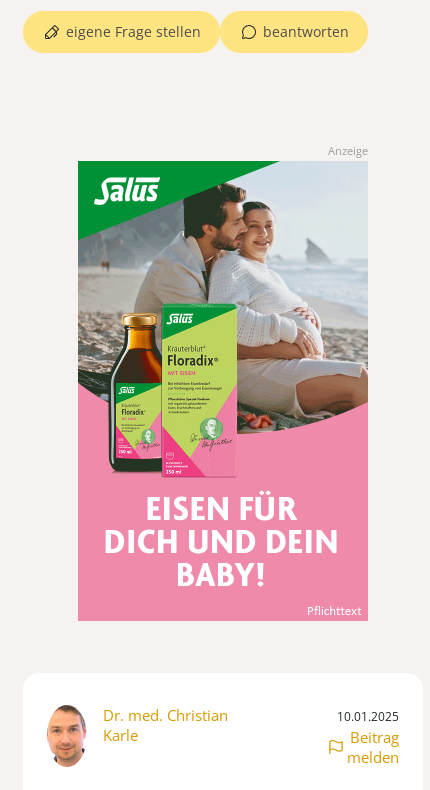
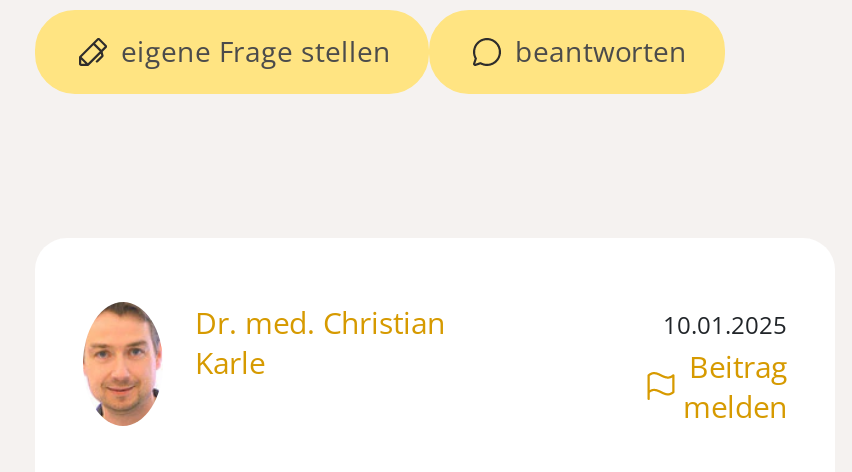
- Anzeige

- [image]
